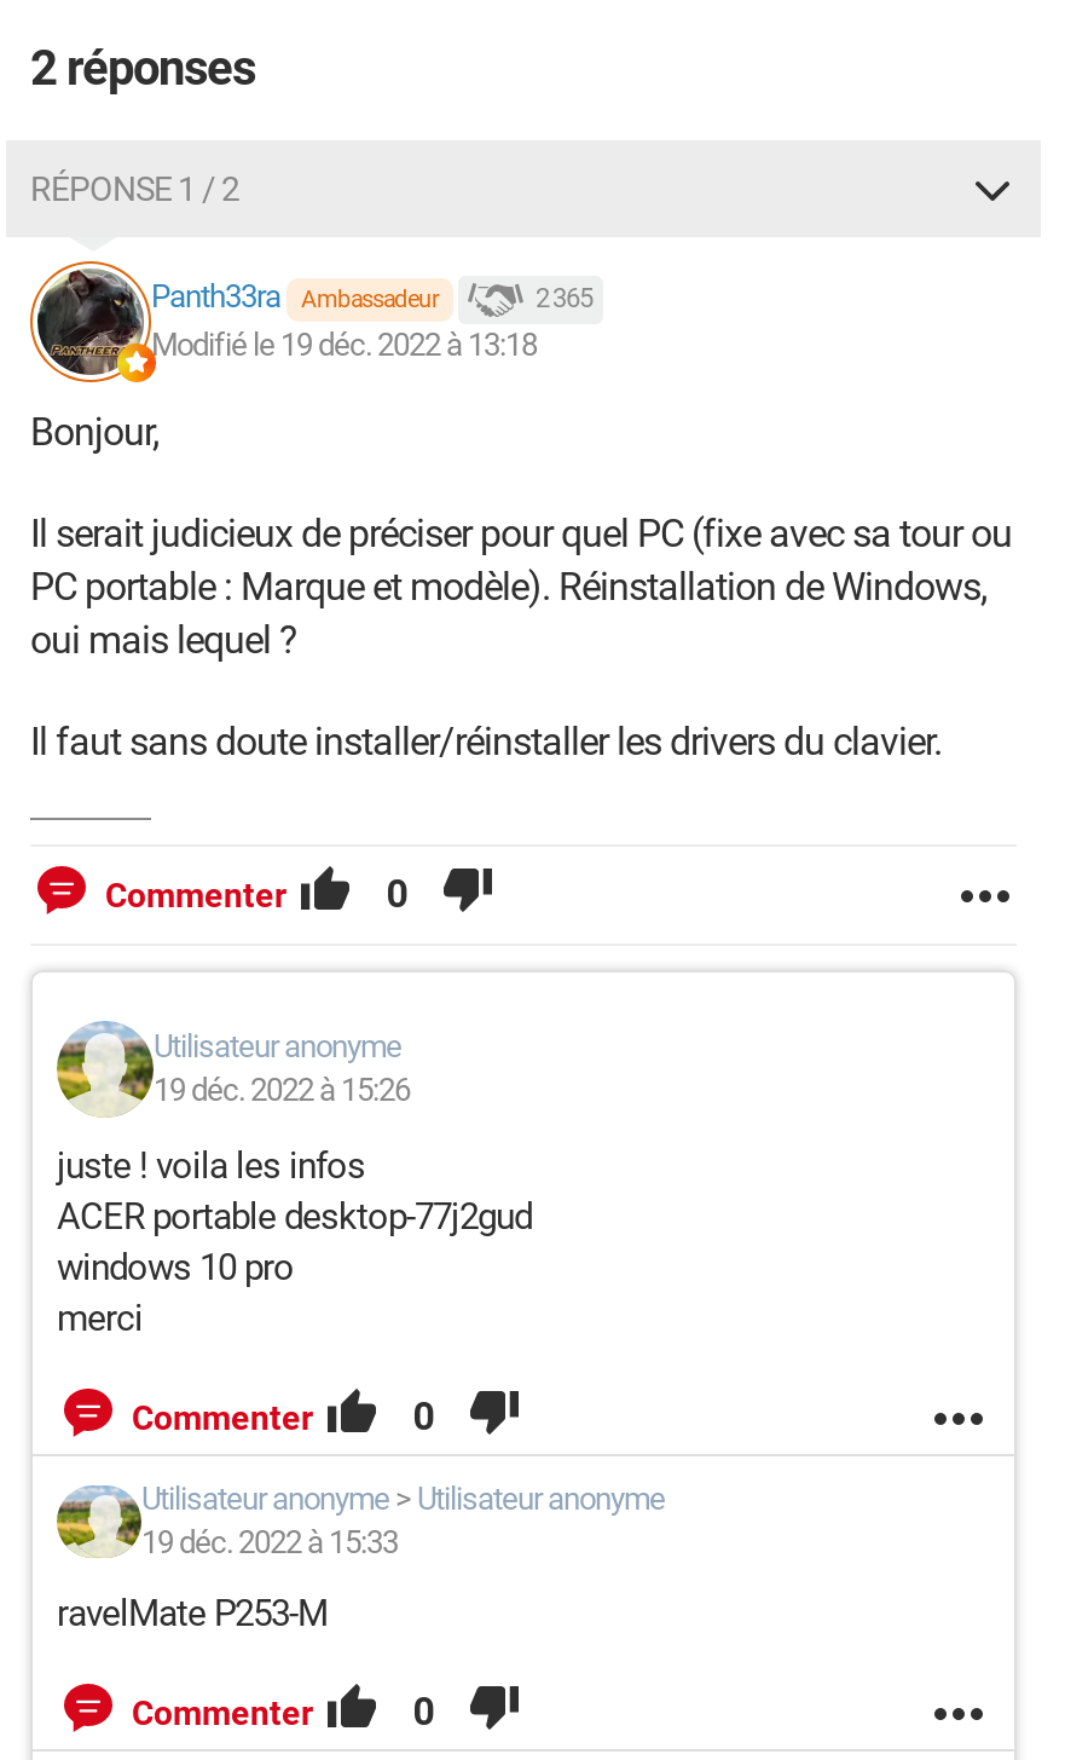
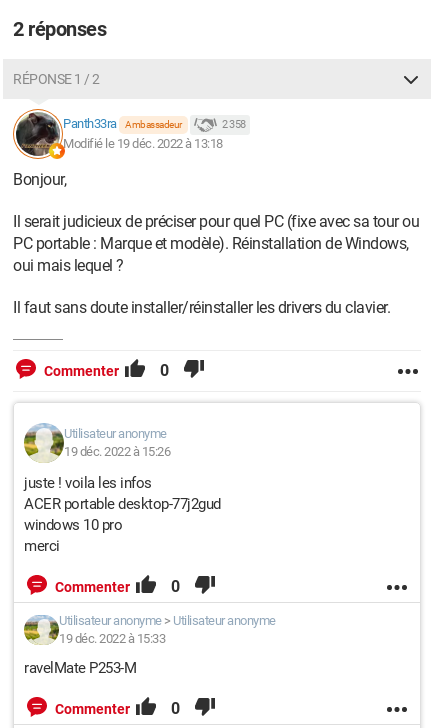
- 2 365
+ 2 358
